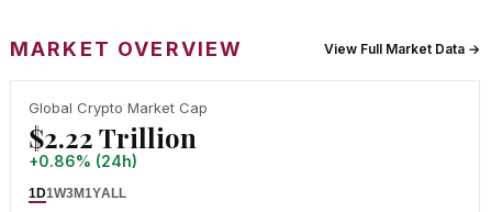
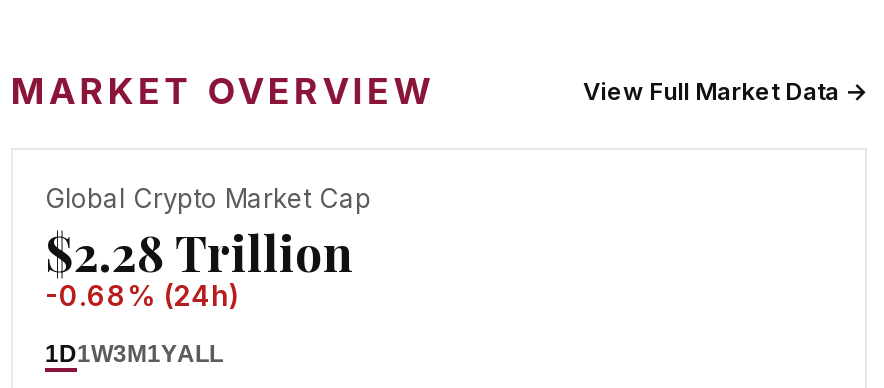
- $2.22 Trillion
+ $2.28 Trillion

- +0.86% (24h)
+ -0.68% (24h)
